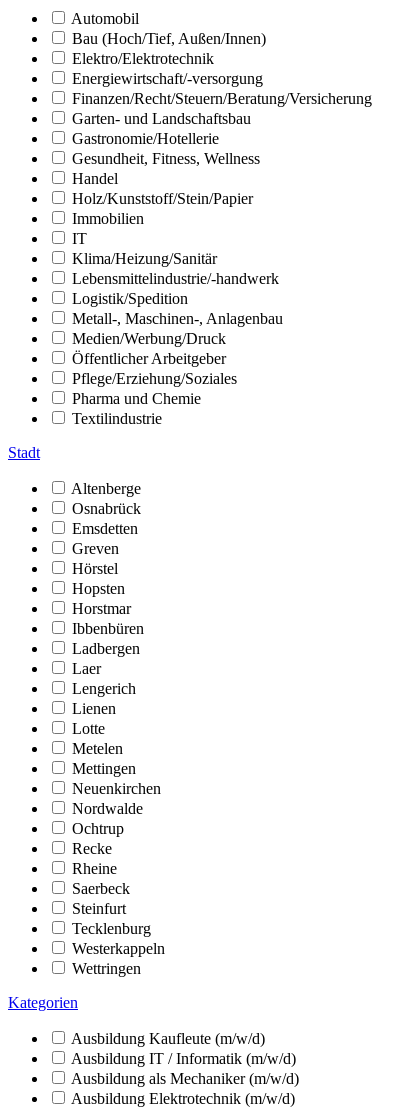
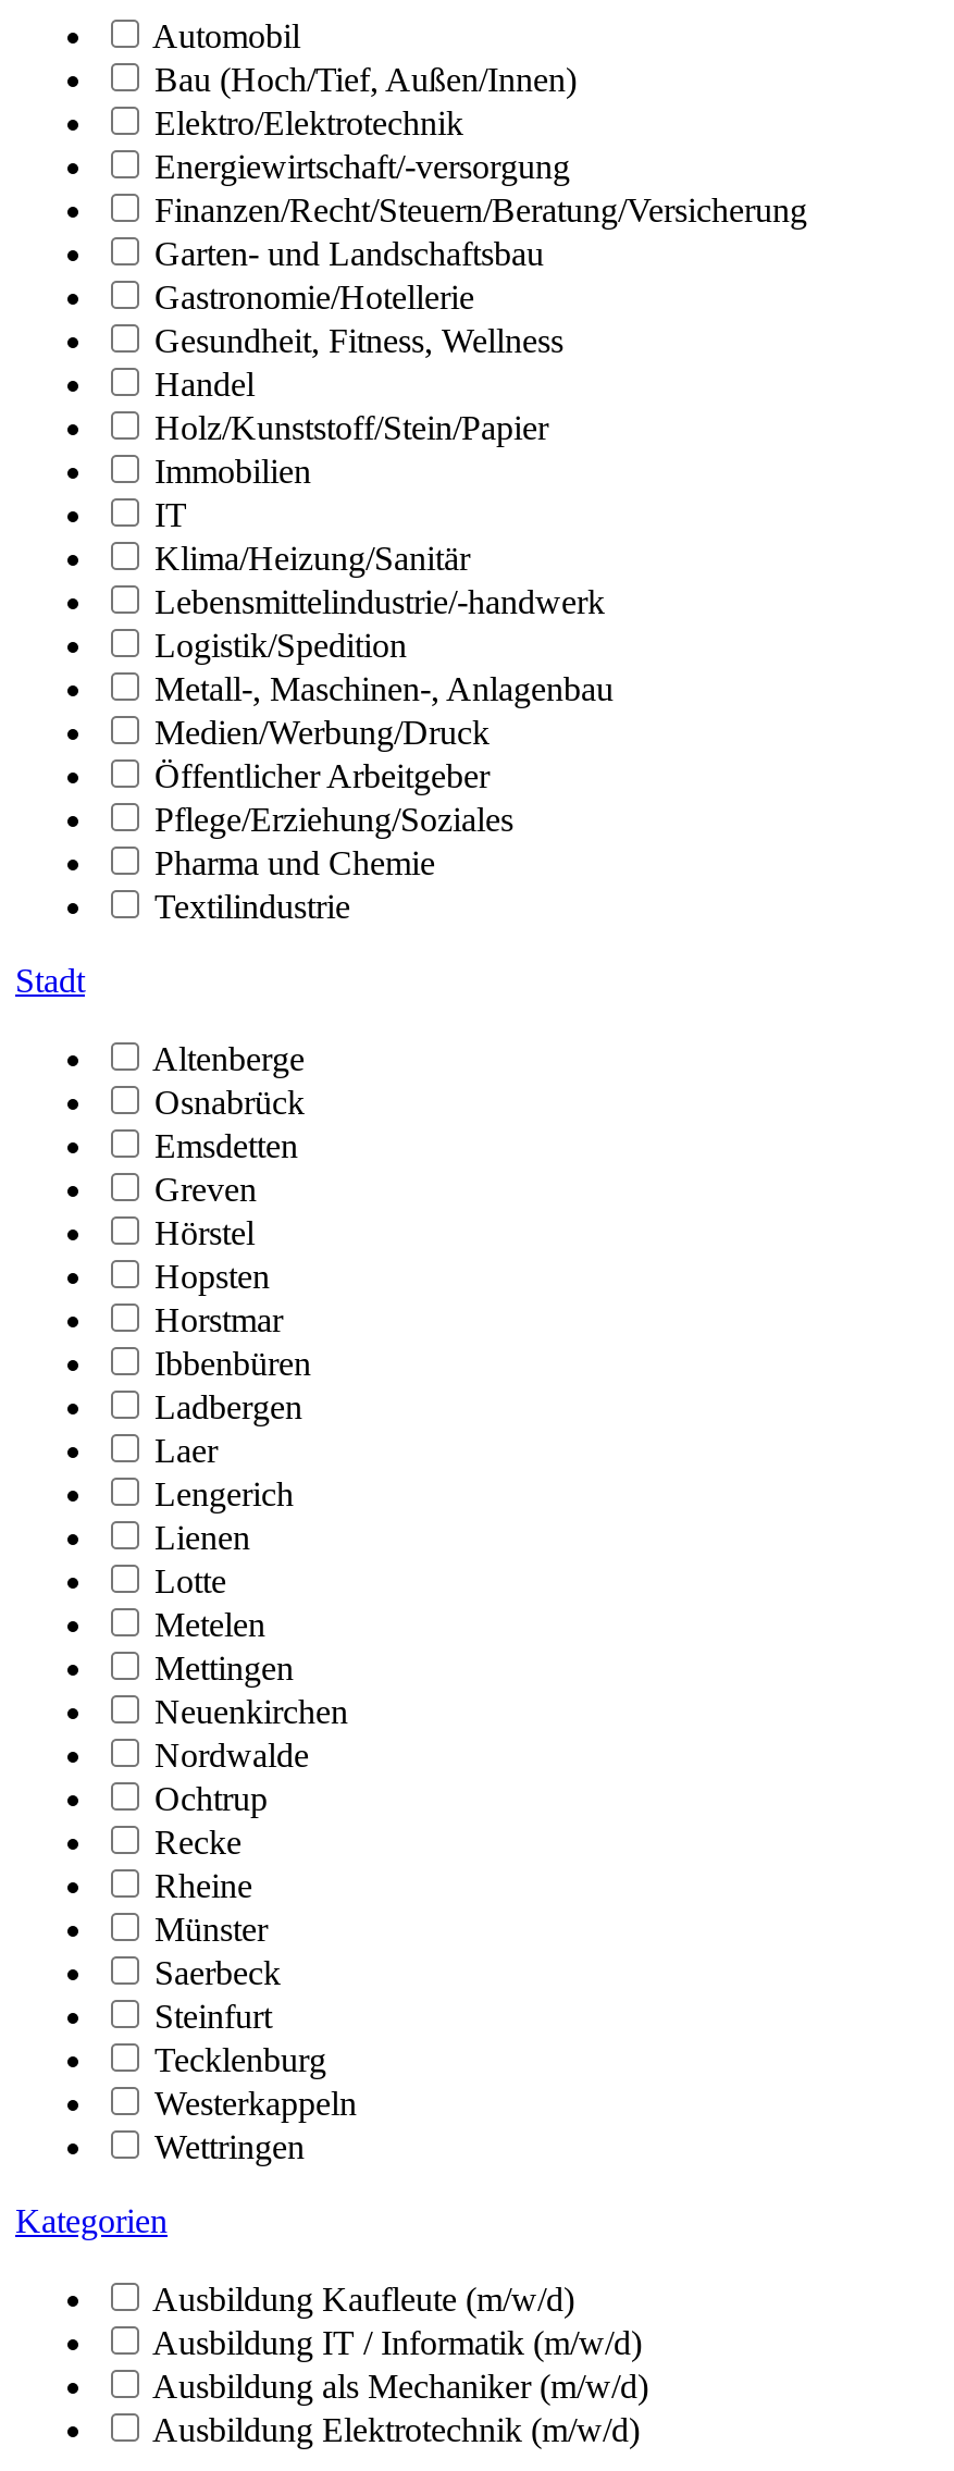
+ Münster
